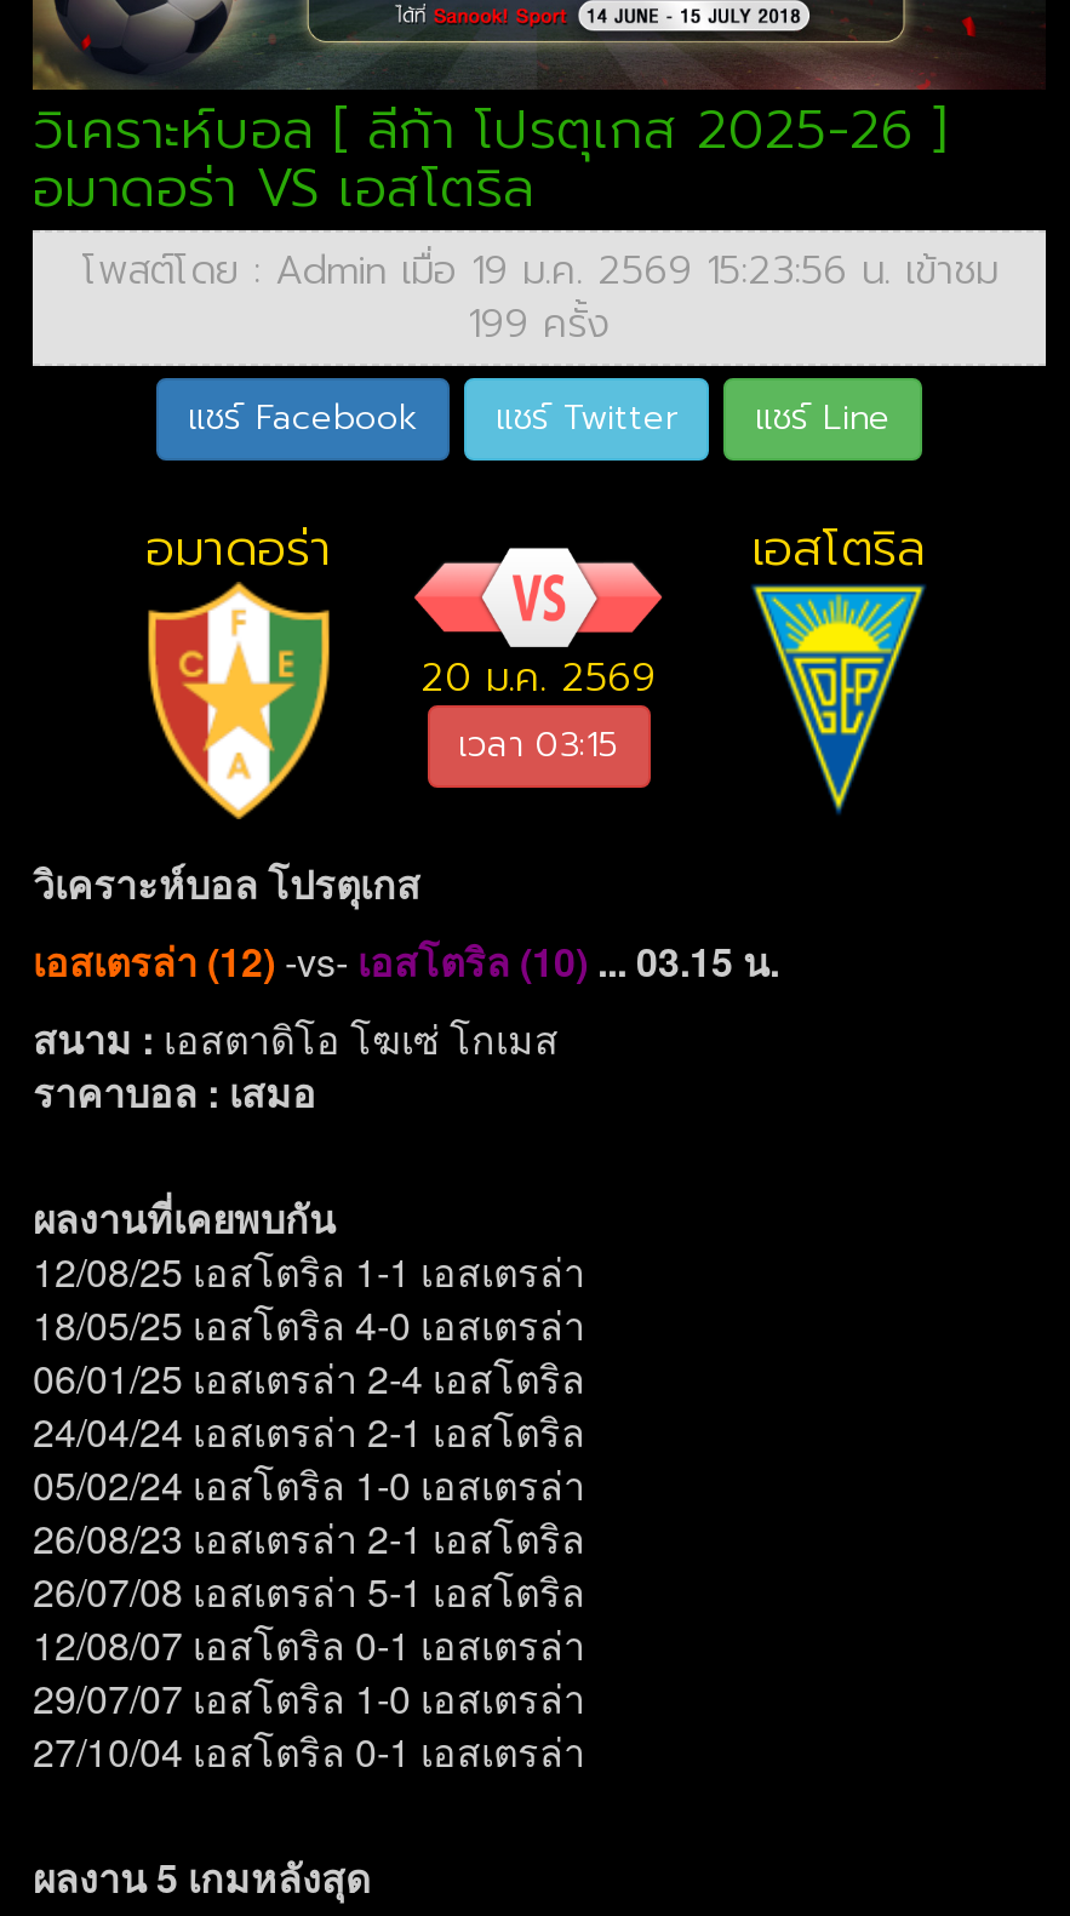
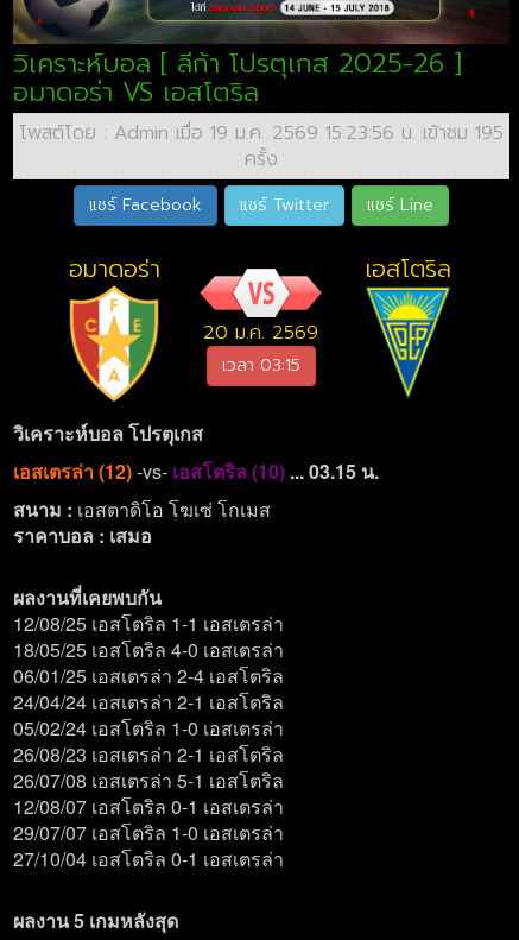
- โพสต์โดย : Admin เมื่อ 19 ม.ค. 2569 15:23:56 น. เข้าชม
- 199 ครั้ง
+ โพสต์โดย : Admin เมื่อ 19 ม.ค. 2569 15:23:56 น. เข้าชม 195
+ ครั้ง
